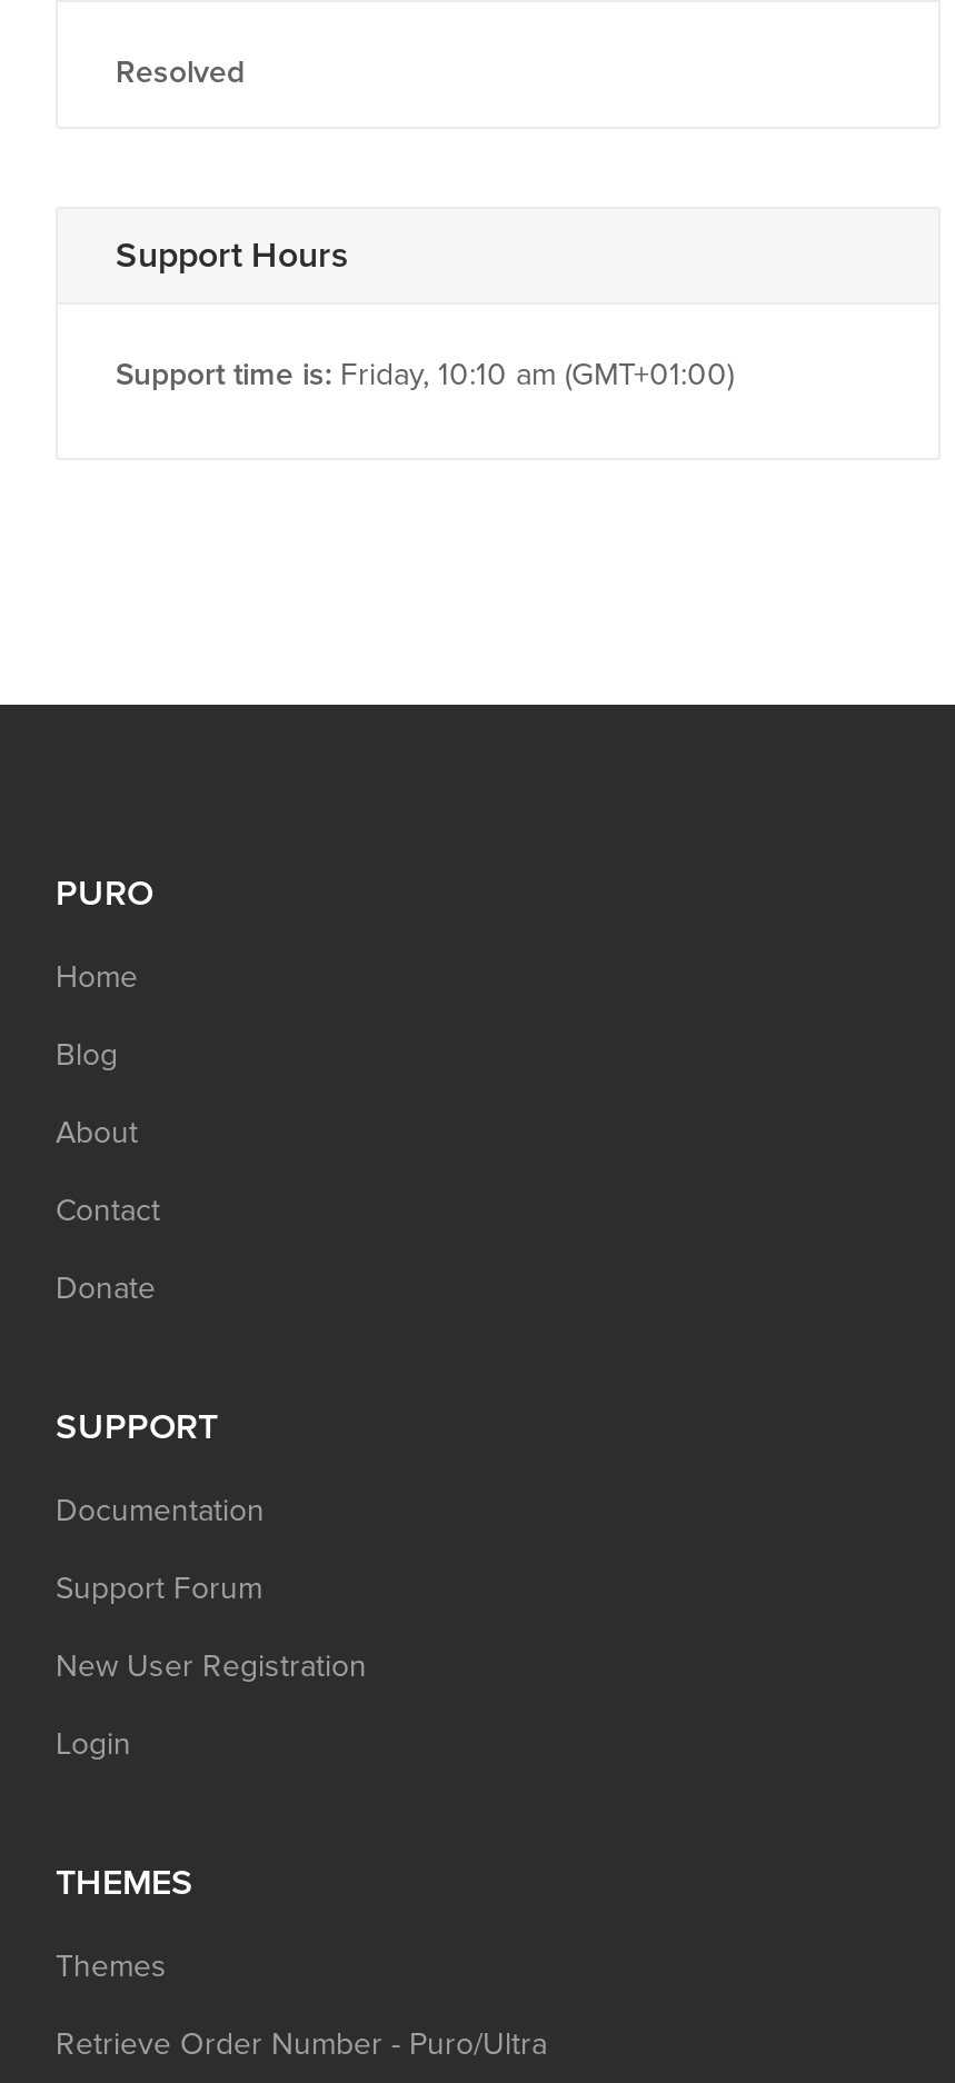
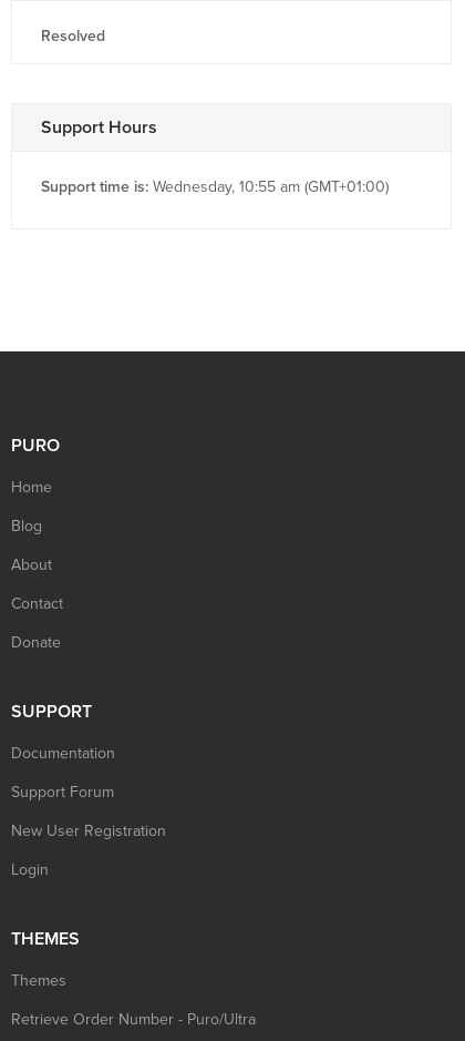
- Support time is: Friday, 10:10 am (GMT+01:00)
+ Support time is: Wednesday, 10:55 am (GMT+01:00)
